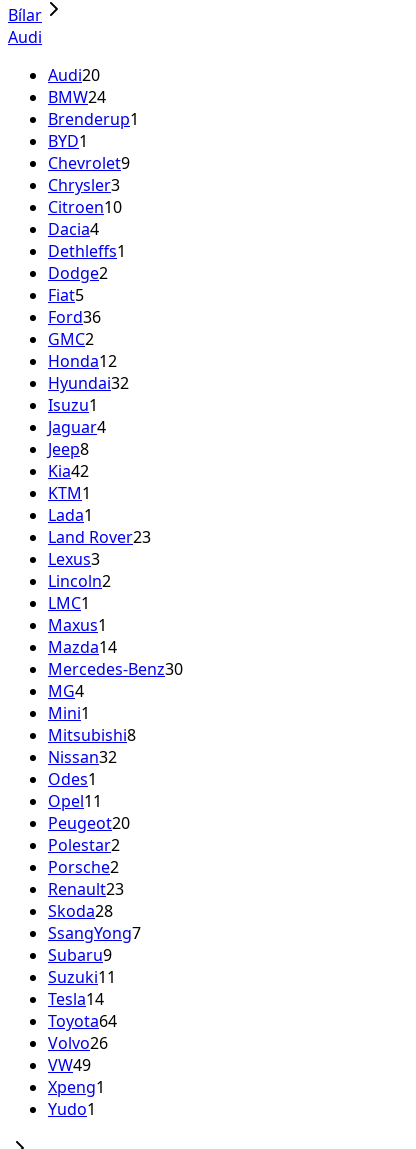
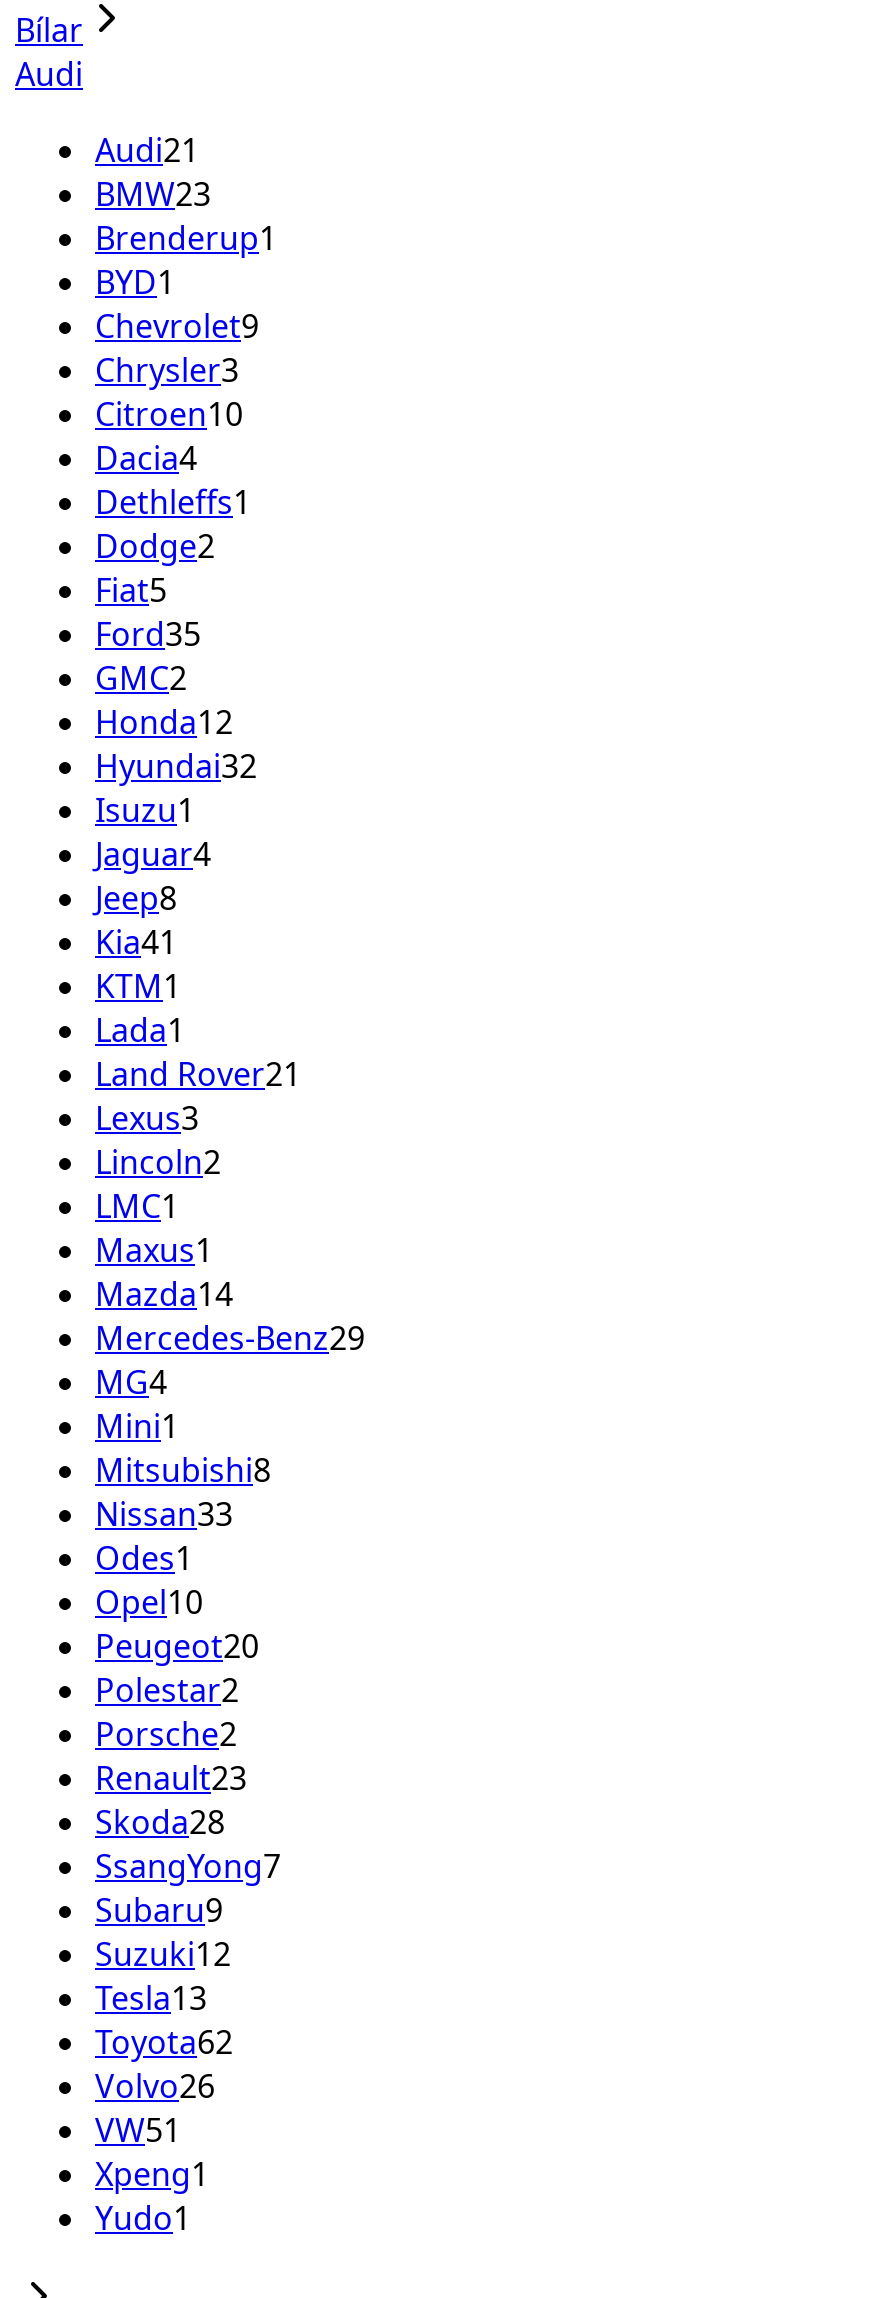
- Audi20
+ Audi21

- BMW24
+ BMW23

- Ford36
+ Ford35

- Kia42
+ Kia41

- Land Rover23
+ Land Rover21

- Mercedes-Benz30
+ Mercedes-Benz29

- Nissan32
+ Nissan33

- Opel11
+ Opel10

- Suzuki11
+ Suzuki12

- Tesla14
+ Tesla13

- Toyota64
+ Toyota62

- VW49
+ VW51
